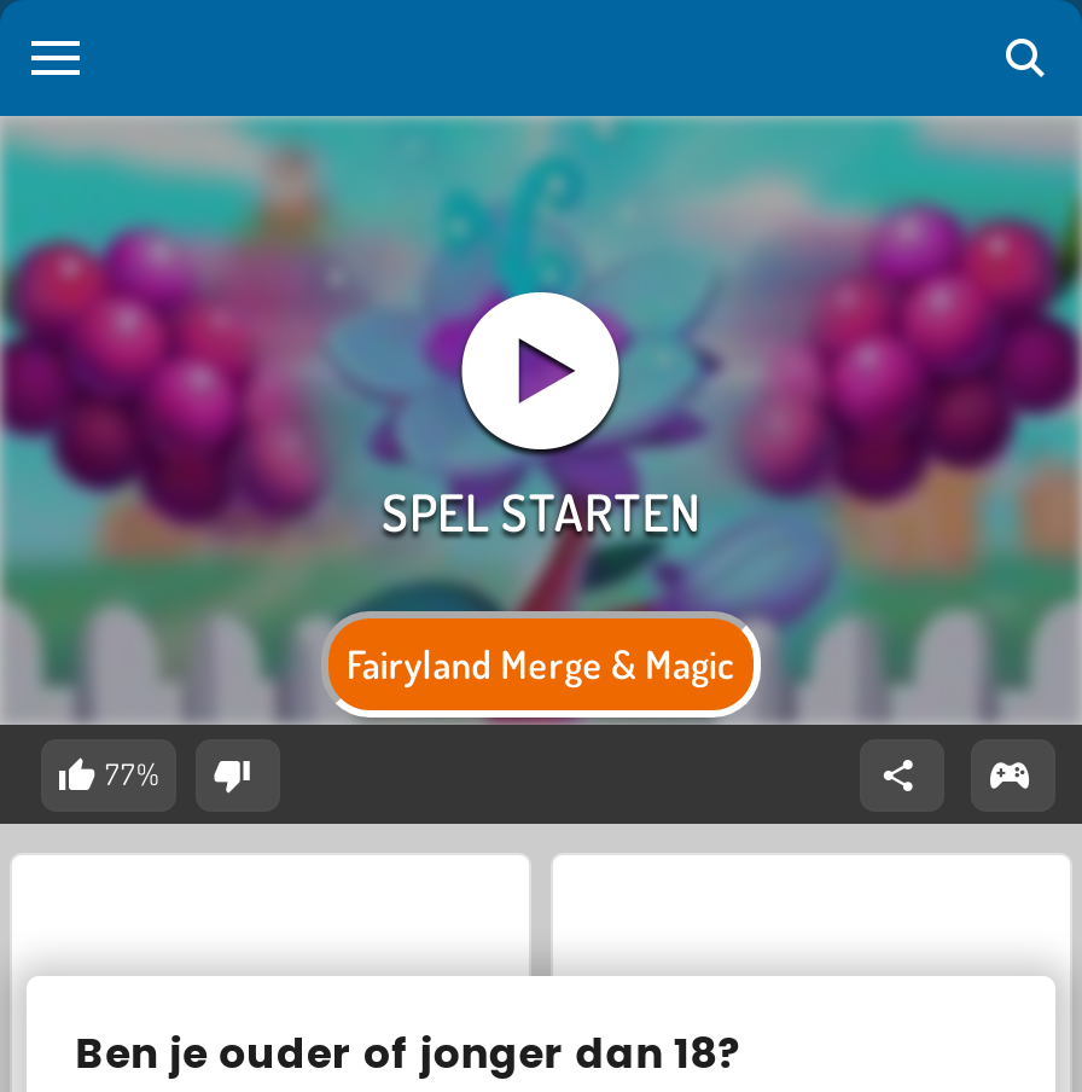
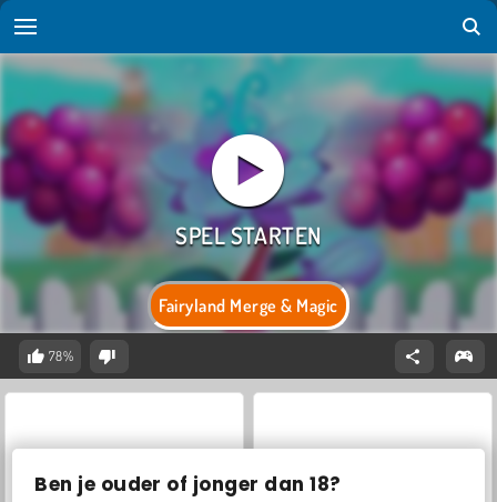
- 77%
+ 78%
